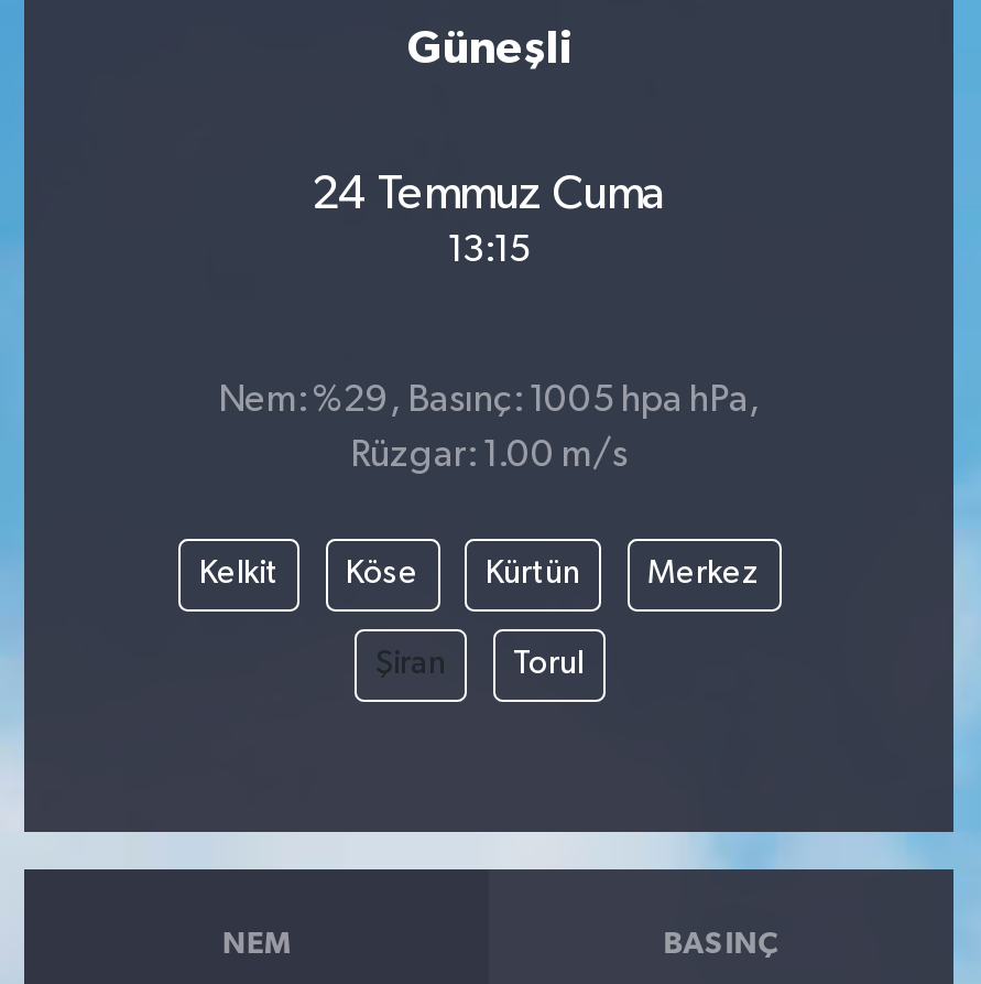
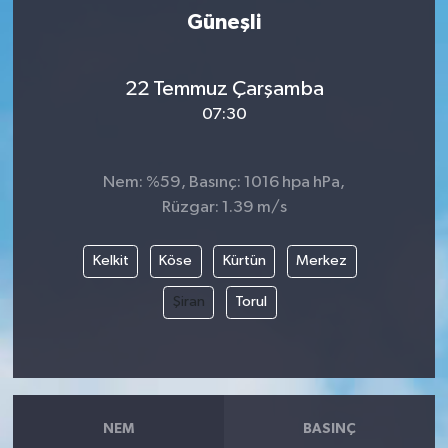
- 24 Temmuz Cuma
+ 22 Temmuz Çarşamba

- 13:15
+ 07:30

- Nem: %29, Basınç: 1005 hpa hPa,
+ Nem: %59, Basınç: 1016 hpa hPa,

- Rüzgar: 1.00 m/s
+ Rüzgar: 1.39 m/s
